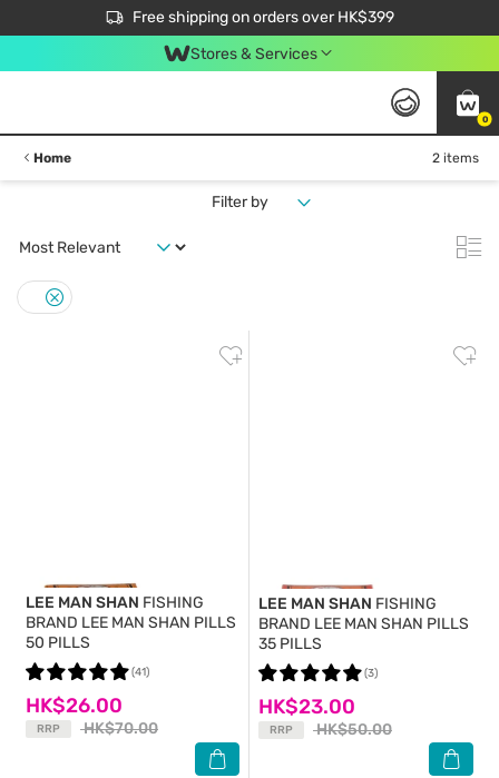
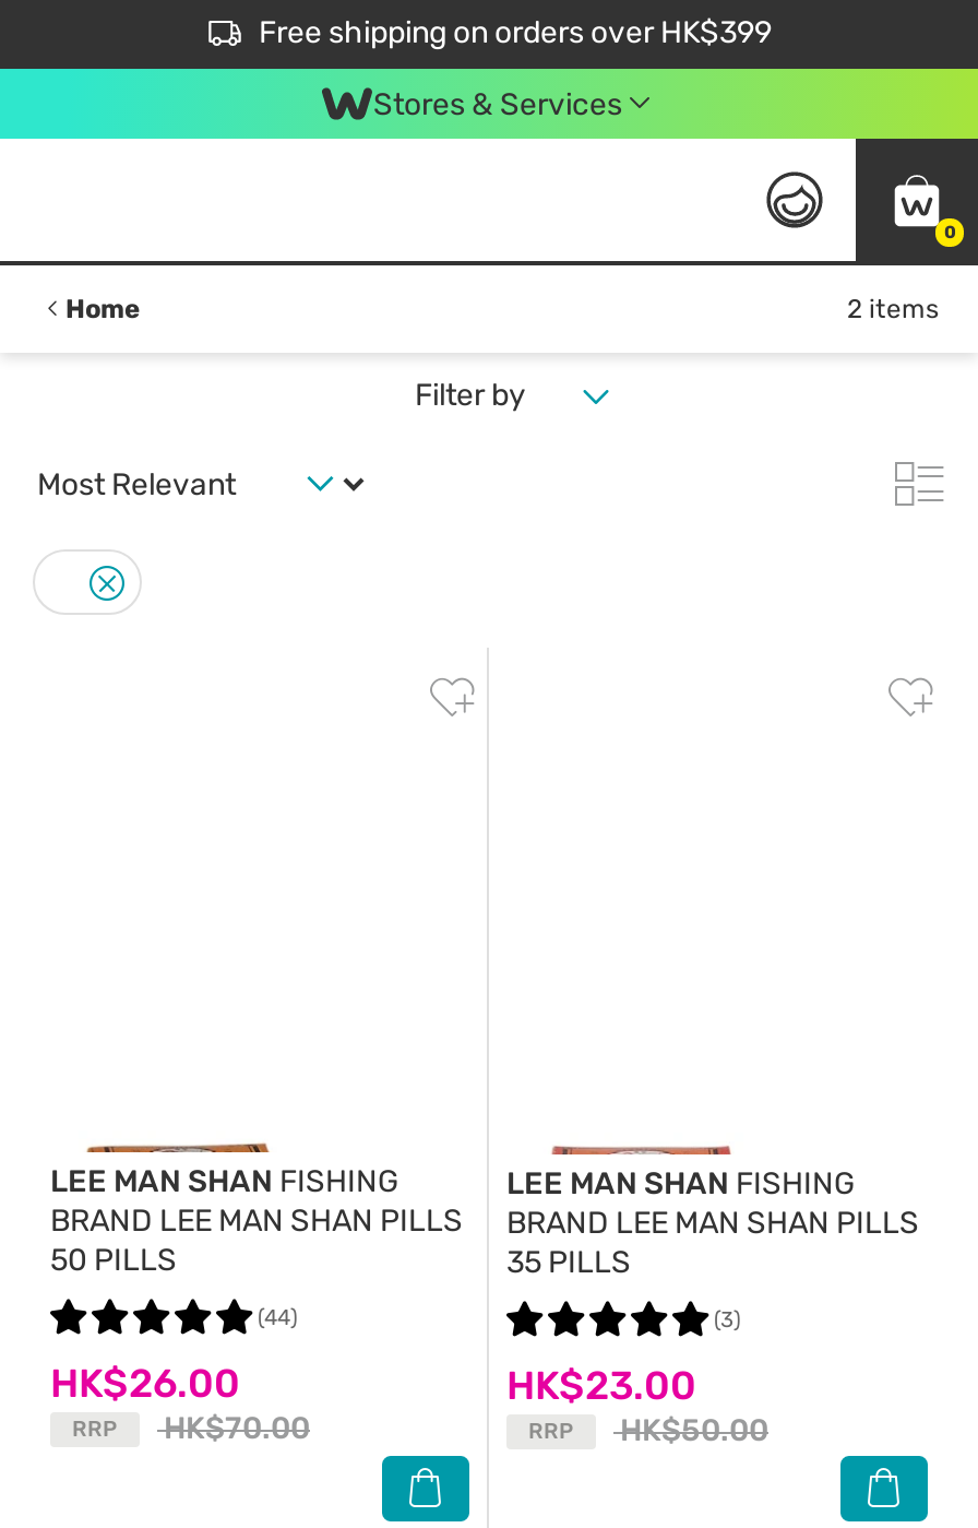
- (41)
+ (44)
